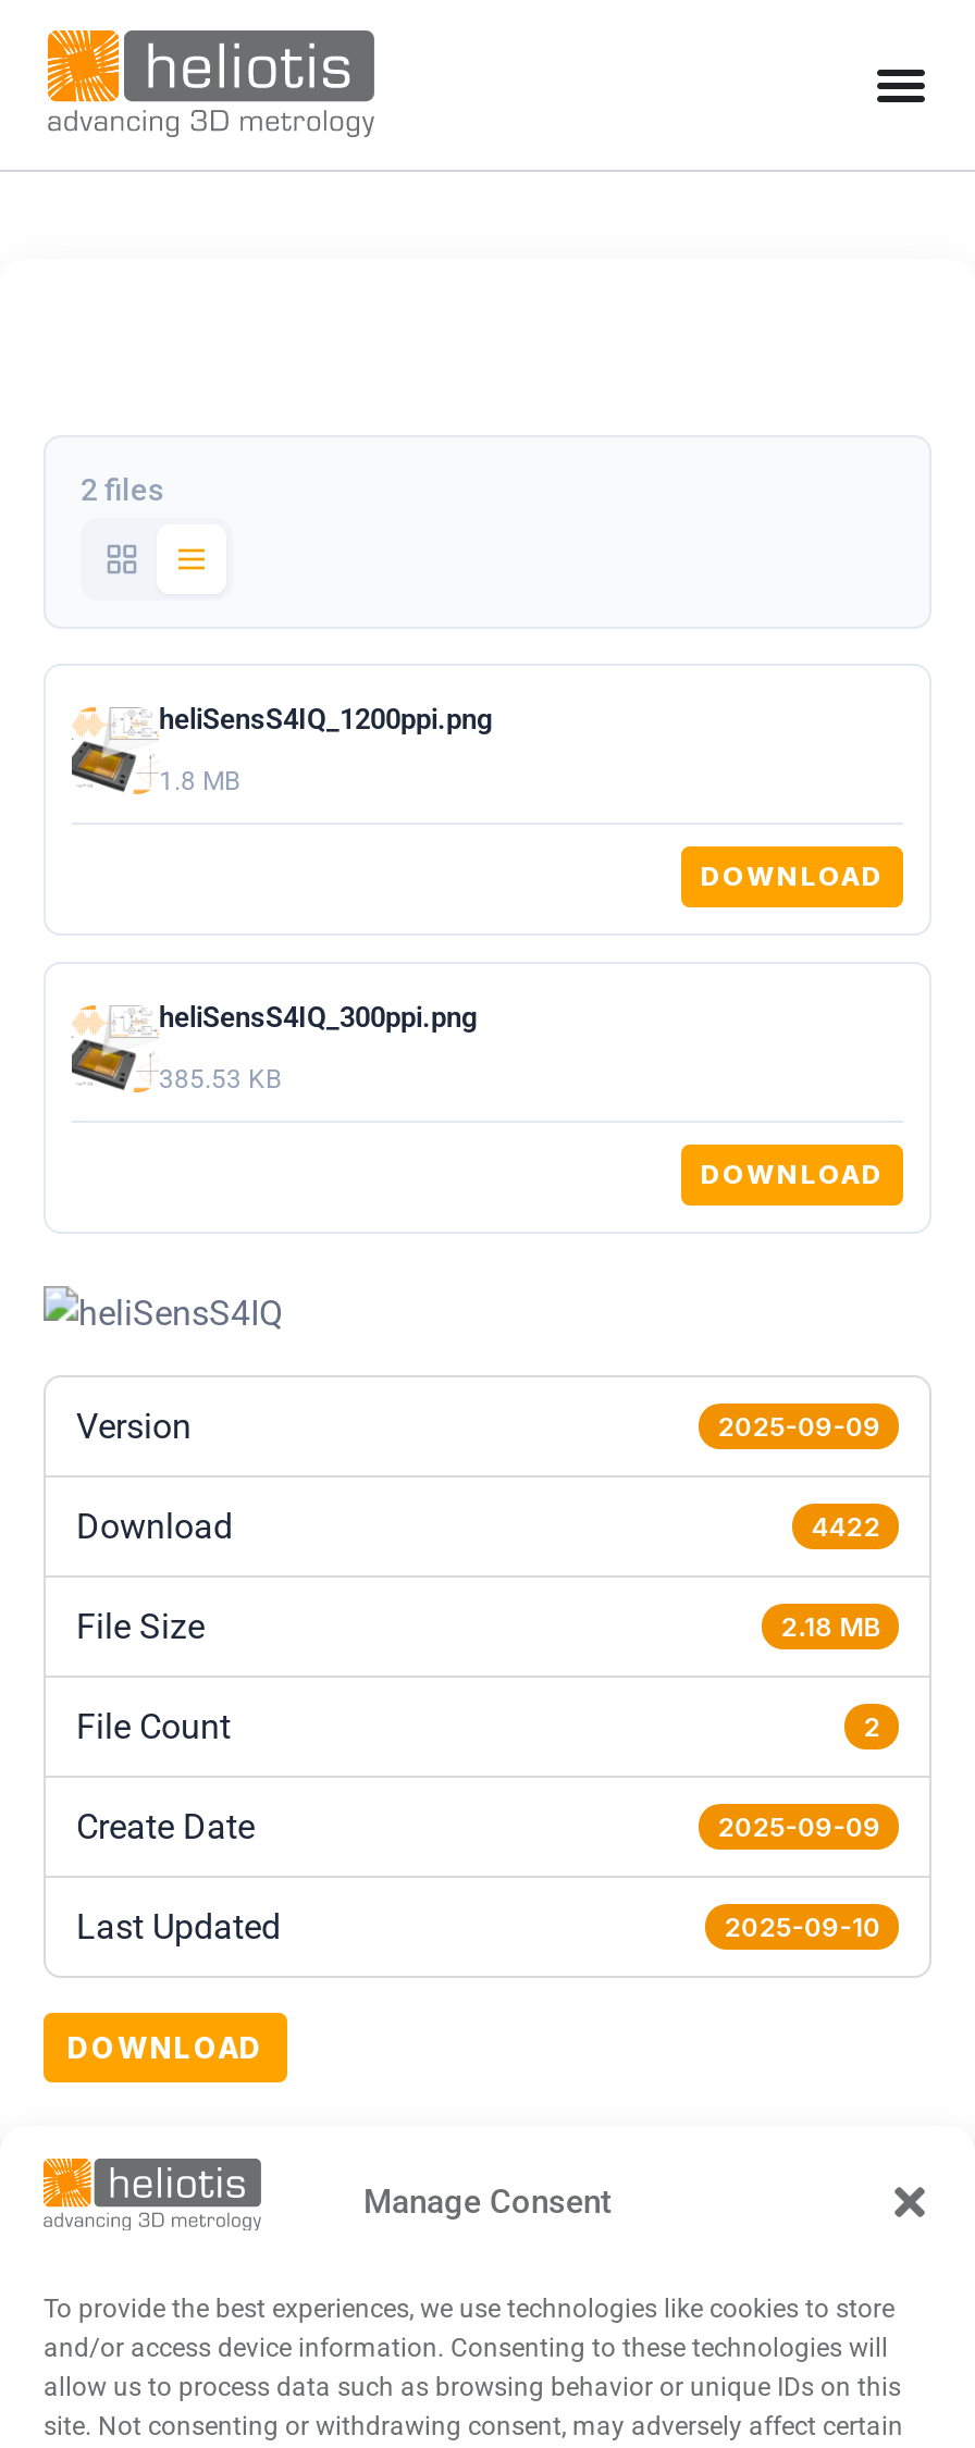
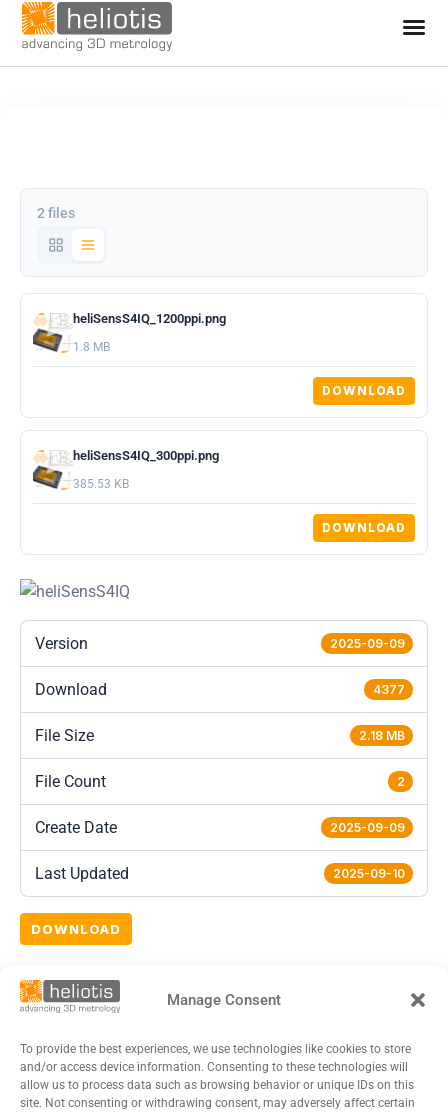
- 4422
+ 4377
